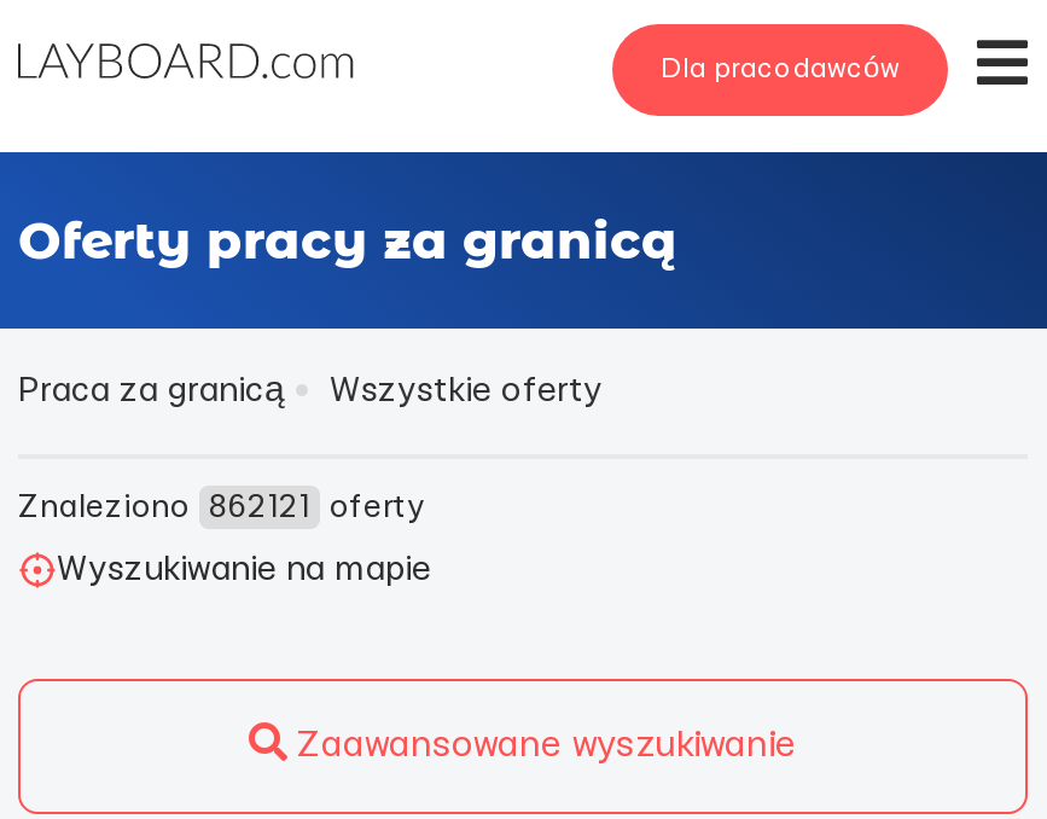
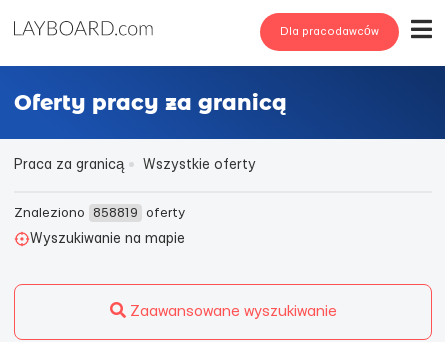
- Znaleziono 862121 oferty
+ Znaleziono 858819 oferty
